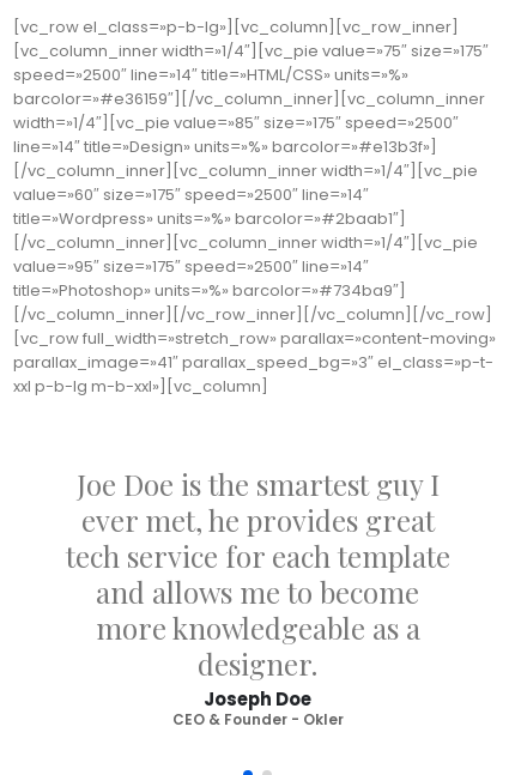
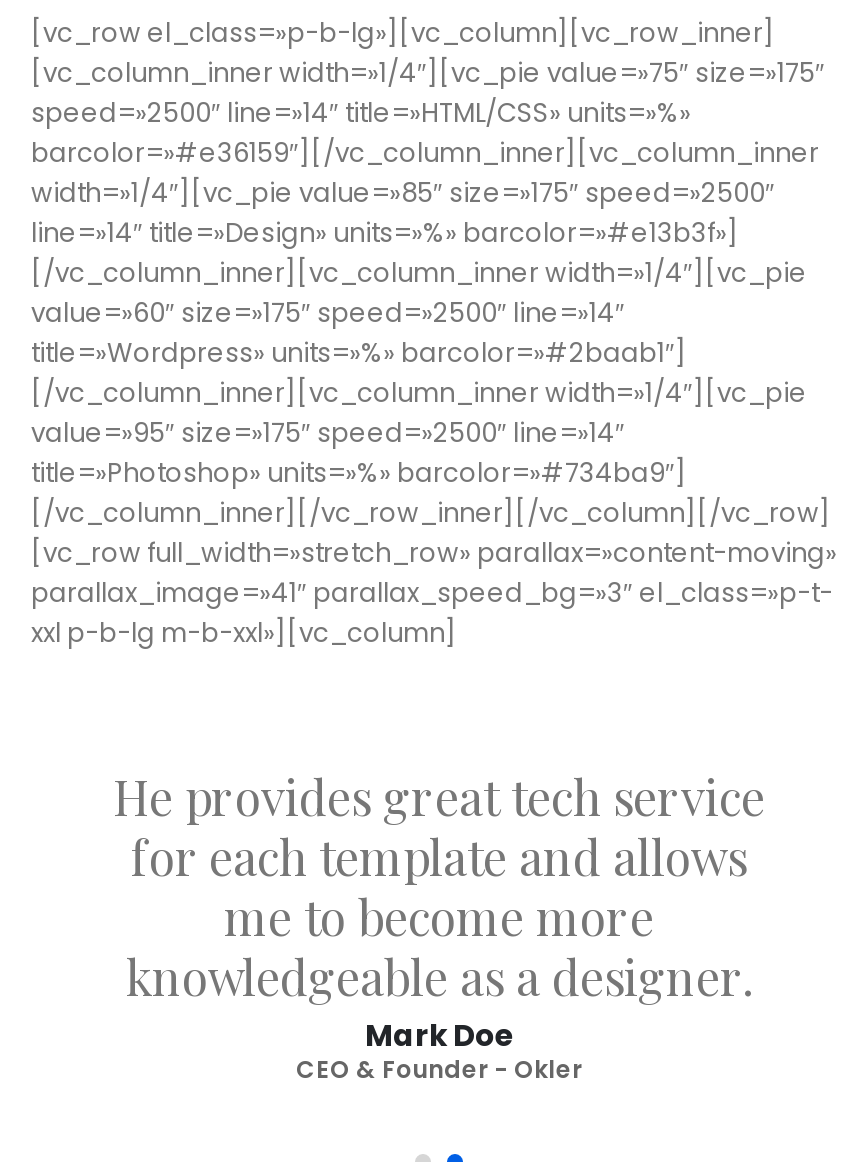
- Joe Doe is the smartest guy I
- ever met, he provides great
- tech service for each template
- and allows me to become
- more knowledgeable as a
- designer.
- Joseph Doe
+ He provides great tech service
+ for each template and allows
+ me to become more
+ knowledgeable as a designer.
+ Mark Doe
